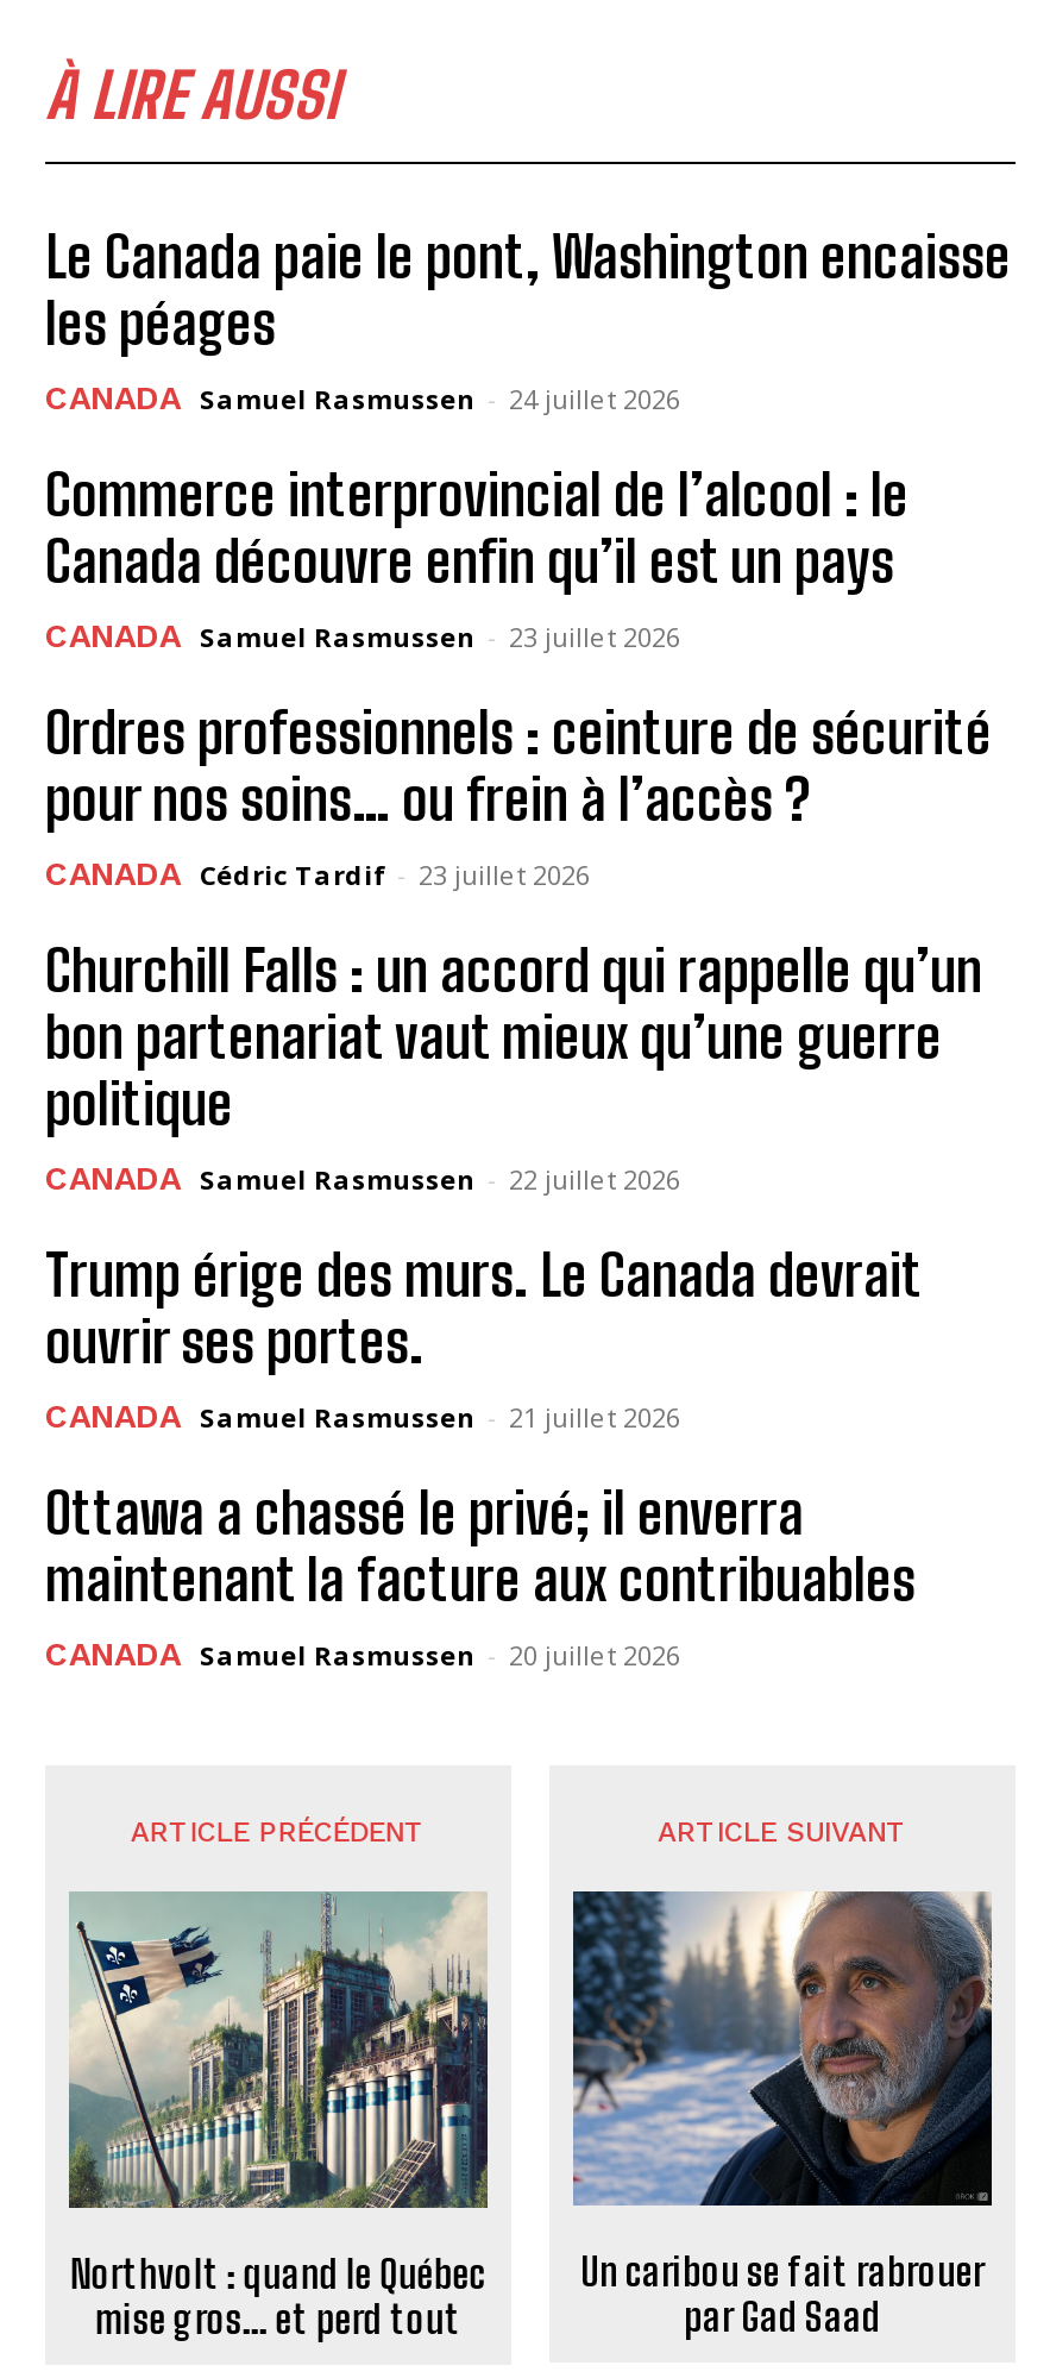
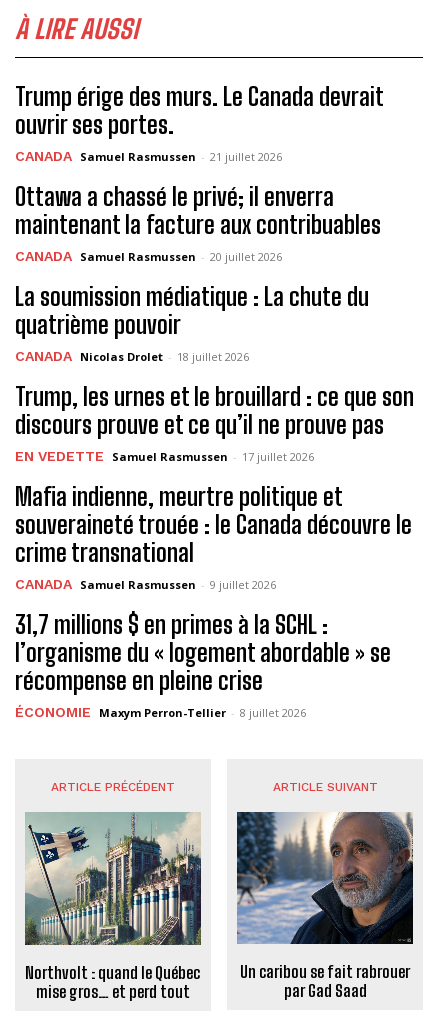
- Le Canada paie le pont, Washington encaisse
- les péages
- CANADA Samuel Rasmussen - 24 juillet 2026
- Commerce interprovincial de l’alcool : le
- Canada découvre enfin qu’il est un pays
- CANADA Samuel Rasmussen - 23 juillet 2026
- Ordres professionnels : ceinture de sécurité
- pour nos soins… ou frein à l’accès ?
- CANADA Cédric Tardif - 23 juillet 2026
- Churchill Falls : un accord qui rappelle qu’un
- bon partenariat vaut mieux qu’une guerre
- politique
- CANADA Samuel Rasmussen - 22 juillet 2026

moved up: Trump érige des murs. Le Canada devrait | ouvrir ses portes. | CANADA Samuel Rasmussen - 21 juillet 2026 | Ottawa a chassé le privé; il enverra | maintenant la facture aux contribuables | CANADA Samuel Rasmussen - 20 juillet 2026

+ La soumission médiatique : La chute du
+ quatrième pouvoir
+ CANADA Nicolas Drolet - 18 juillet 2026
+ Trump, les urnes et le brouillard : ce que son
+ discours prouve et ce qu’il ne prouve pas
+ EN VEDETTE Samuel Rasmussen - 17 juillet 2026
+ Mafia indienne, meurtre politique et
+ souveraineté trouée : le Canada découvre le
+ crime transnational
+ CANADA Samuel Rasmussen - 9 juillet 2026
+ 31,7 millions $ en primes à la SCHL :
+ l’organisme du « logement abordable » se
+ récompense en pleine crise
+ ÉCONOMIE Maxym Perron-Tellier - 8 juillet 2026
